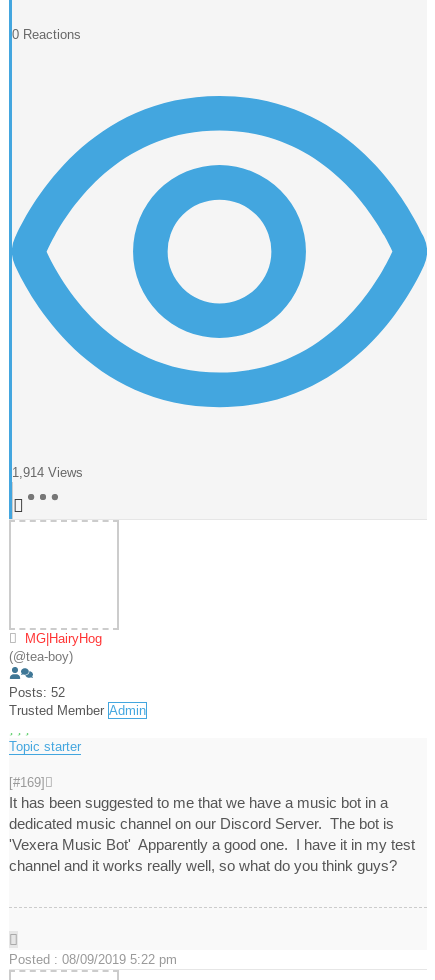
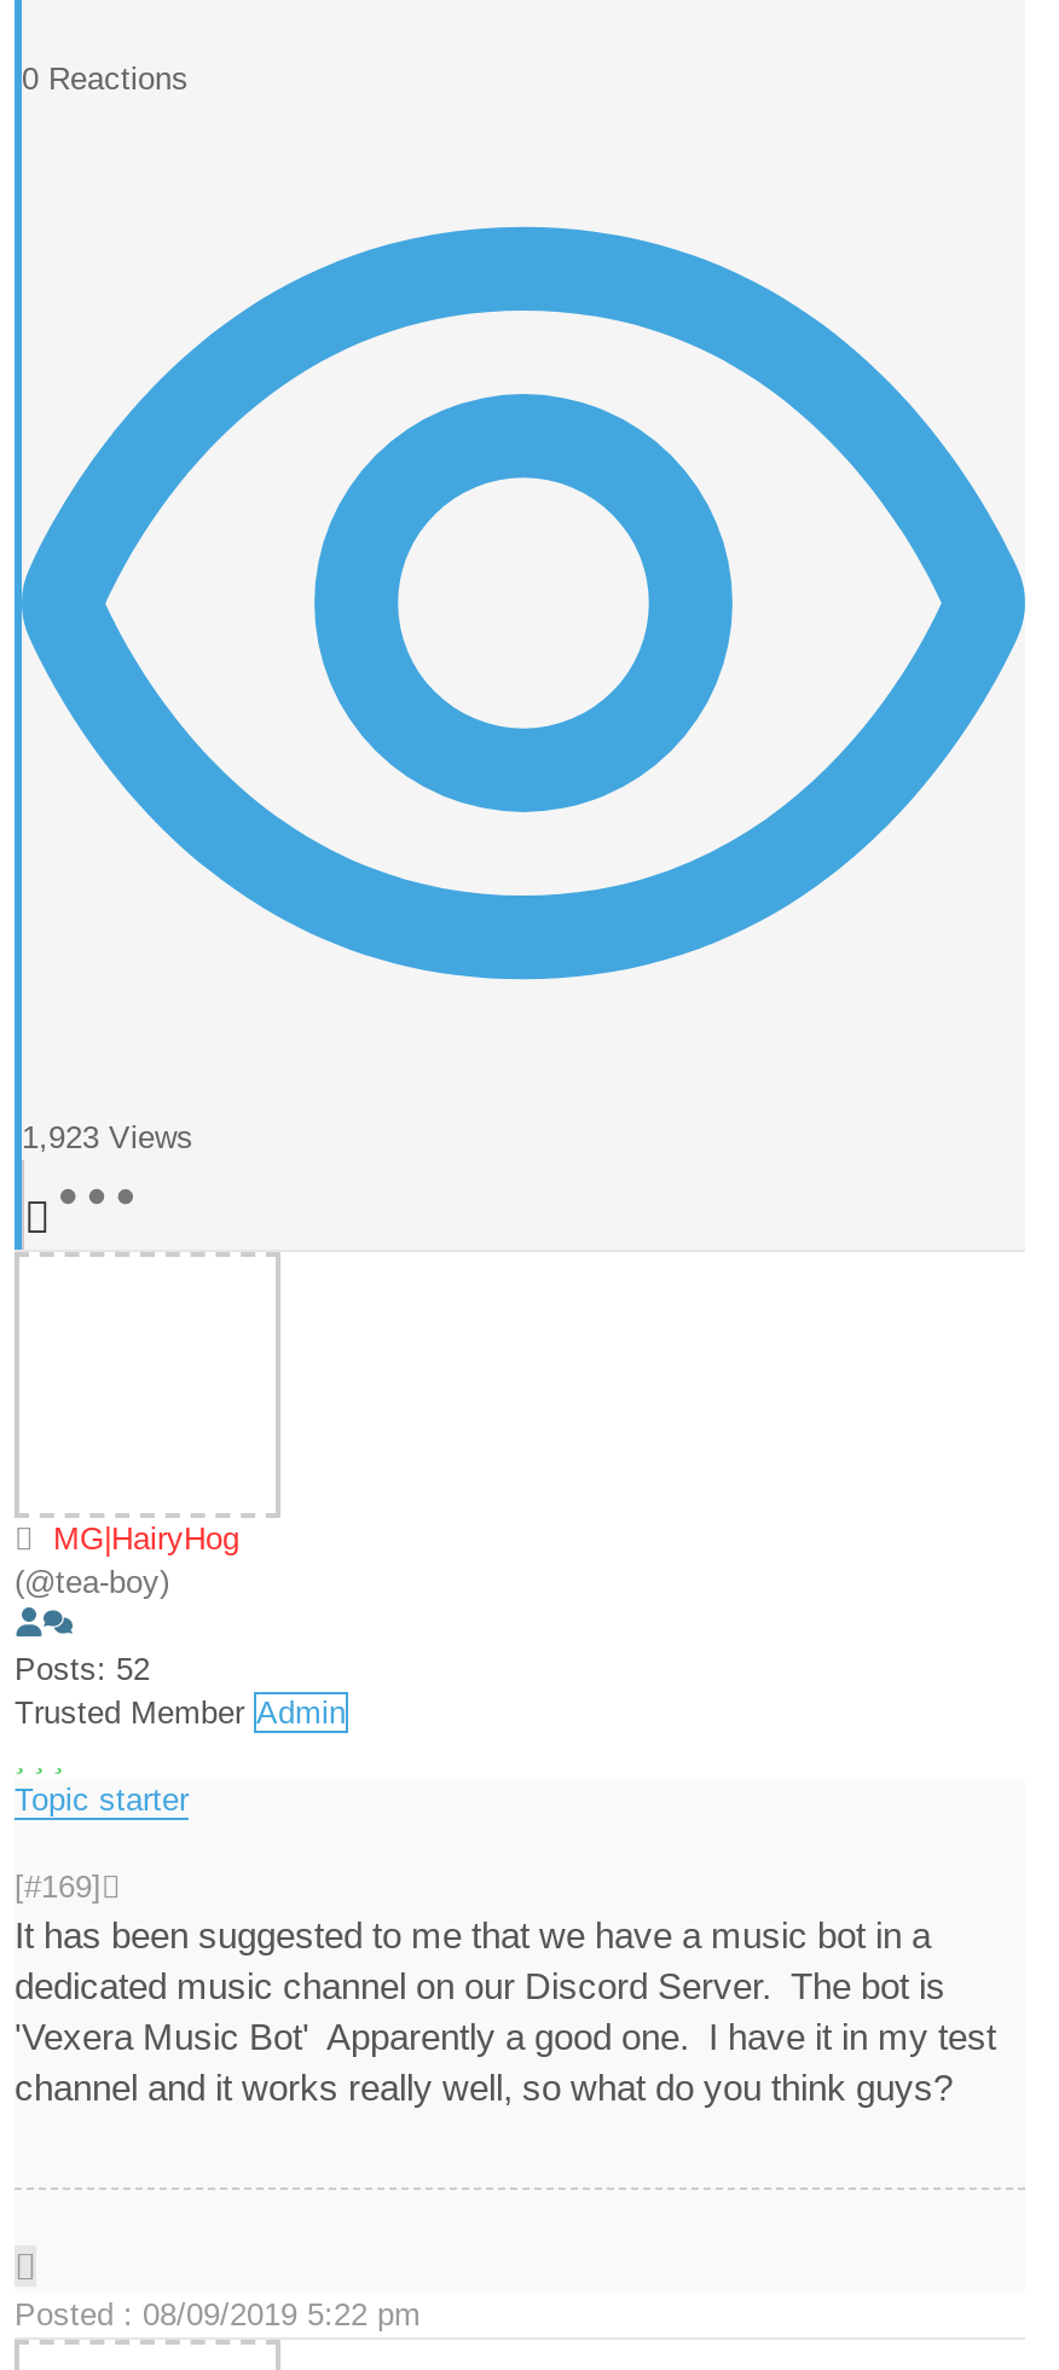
- 1,914 Views
+ 1,923 Views
